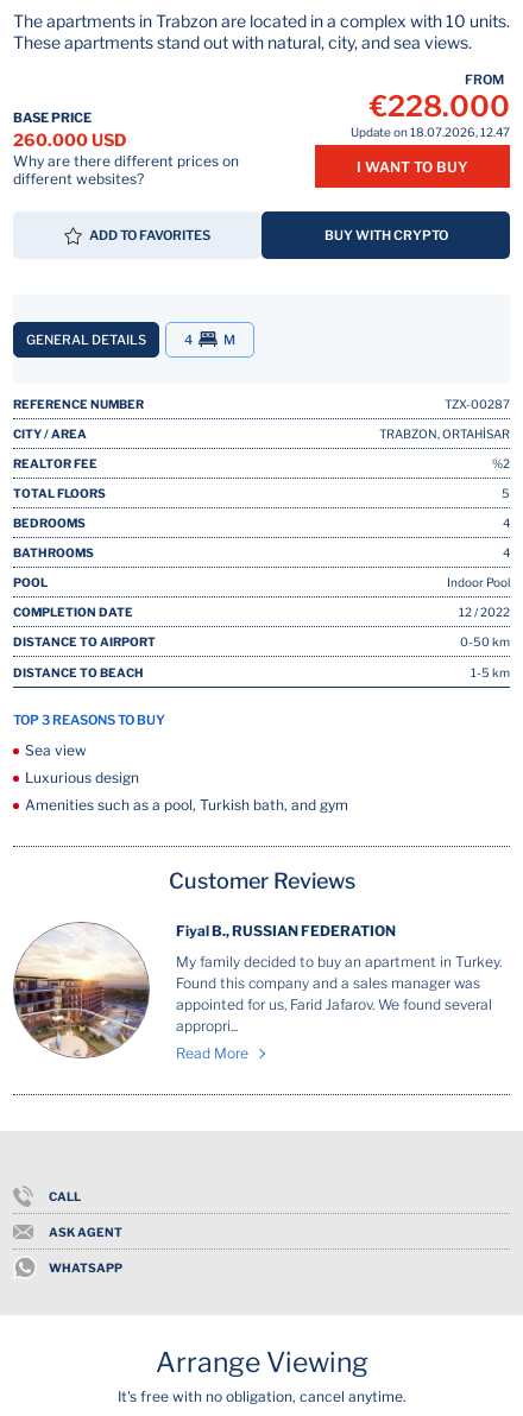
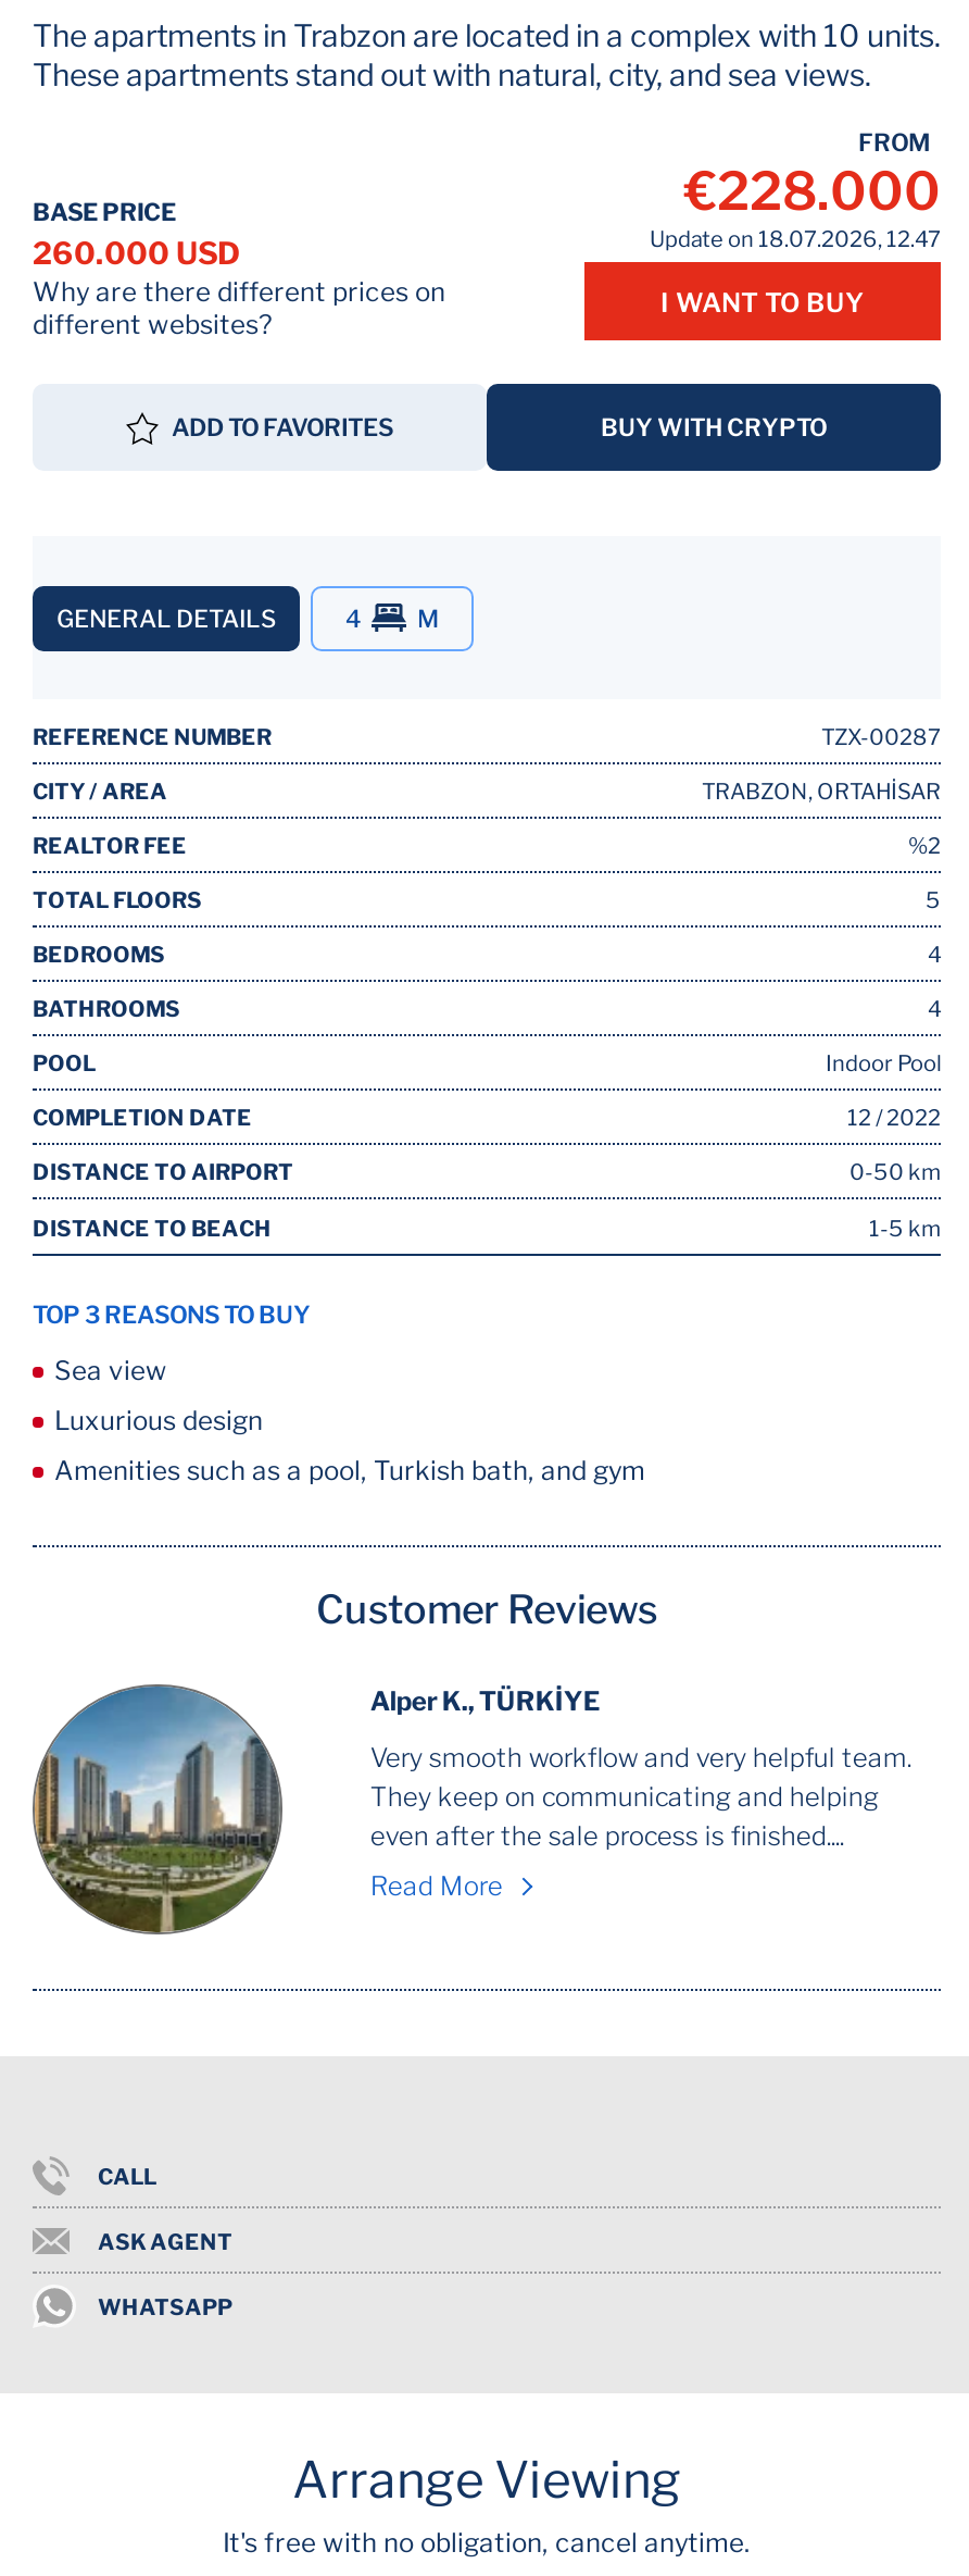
- [image]
+ [image]

- Fiyal B., RUSSIAN FEDERATION
+ Alper K., TÜRKİYE

- My family decided to buy an apartment in Turkey.
- Found this company and a sales manager was
- appointed for us, Farid Jafarov. We found several
- appropri...
+ Very smooth workflow and very helpful team.
+ They keep on communicating and helping
+ even after the sale process is finished....
